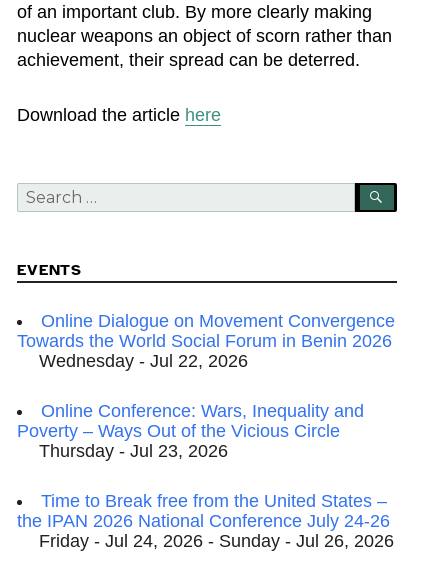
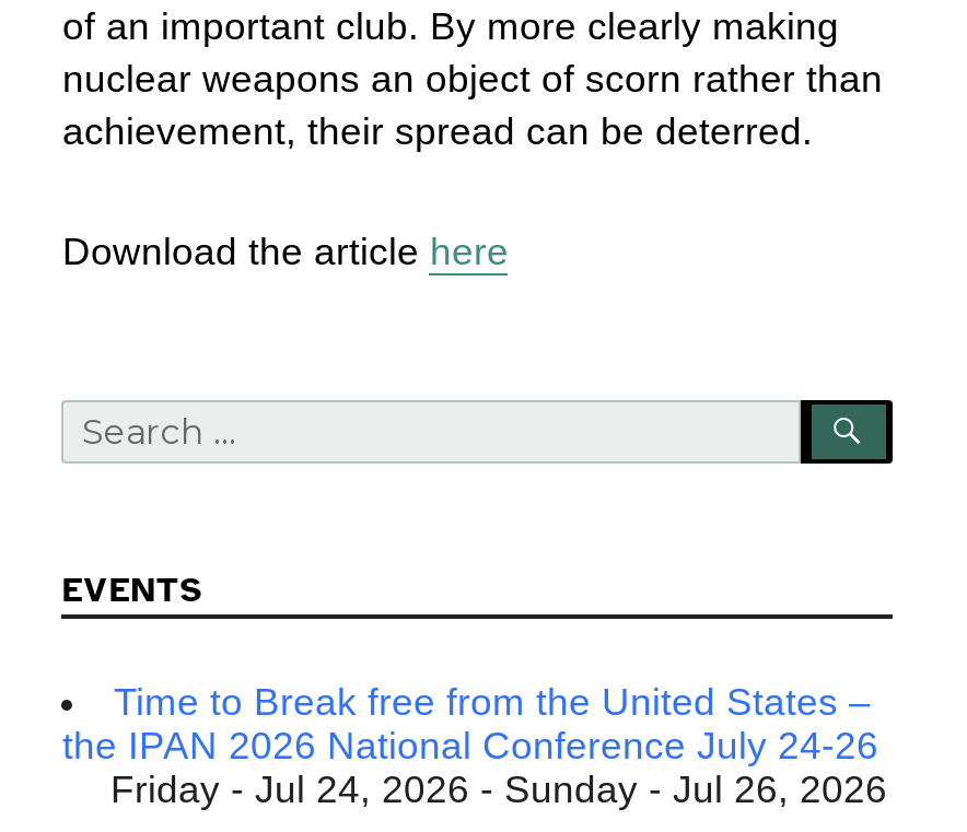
- Online Dialogue on Movement Convergence
- Towards the World Social Forum in Benin 2026
- Wednesday - Jul 22, 2026
- Online Conference: Wars, Inequality and
- Poverty – Ways Out of the Vicious Circle
- Thursday - Jul 23, 2026
